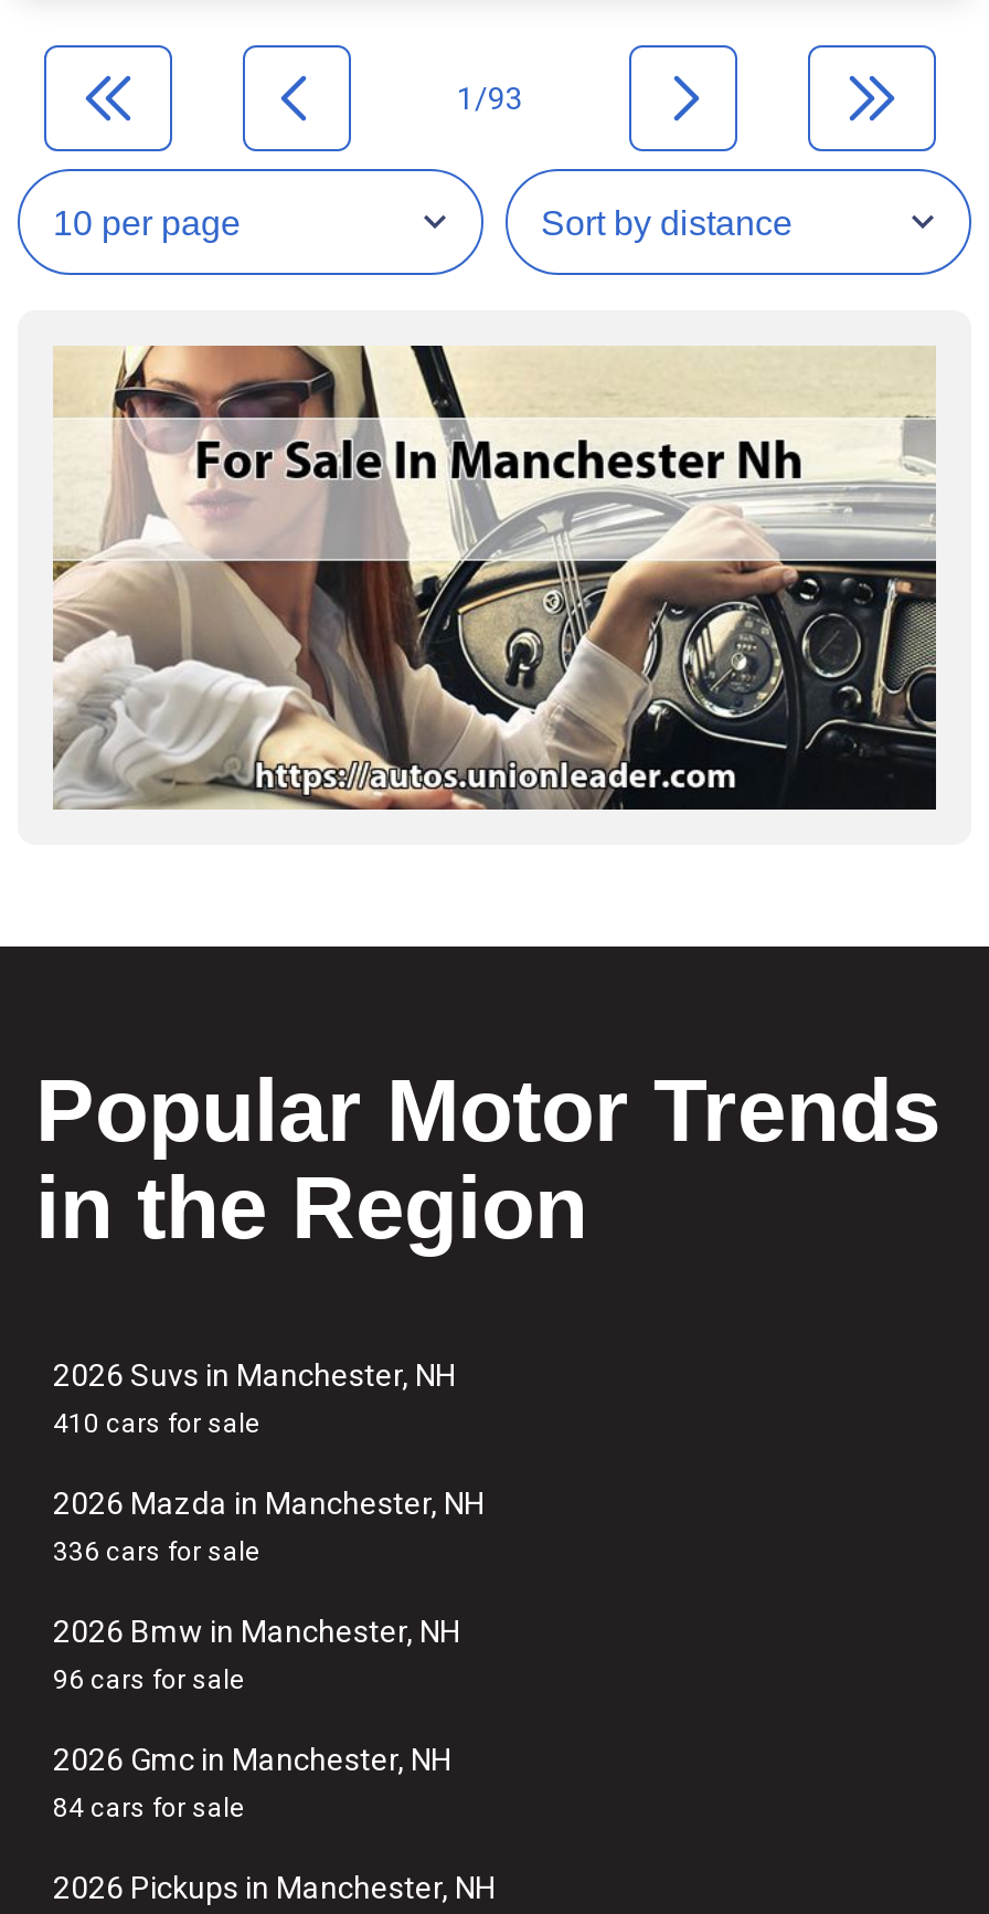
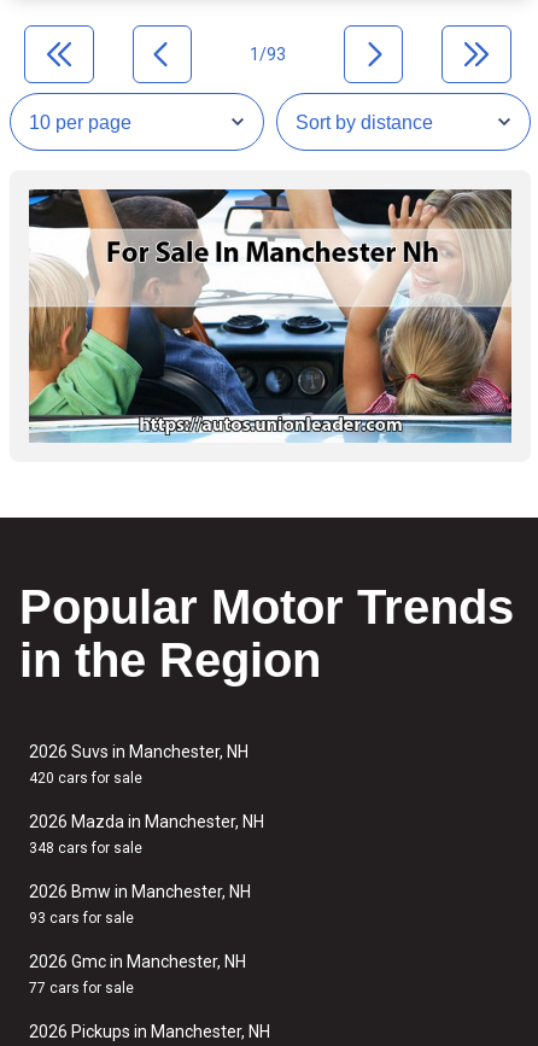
- [image]
+ [image]

- 410 cars for sale
+ 420 cars for sale

- 336 cars for sale
+ 348 cars for sale

- 96 cars for sale
+ 93 cars for sale

- 84 cars for sale
+ 77 cars for sale
